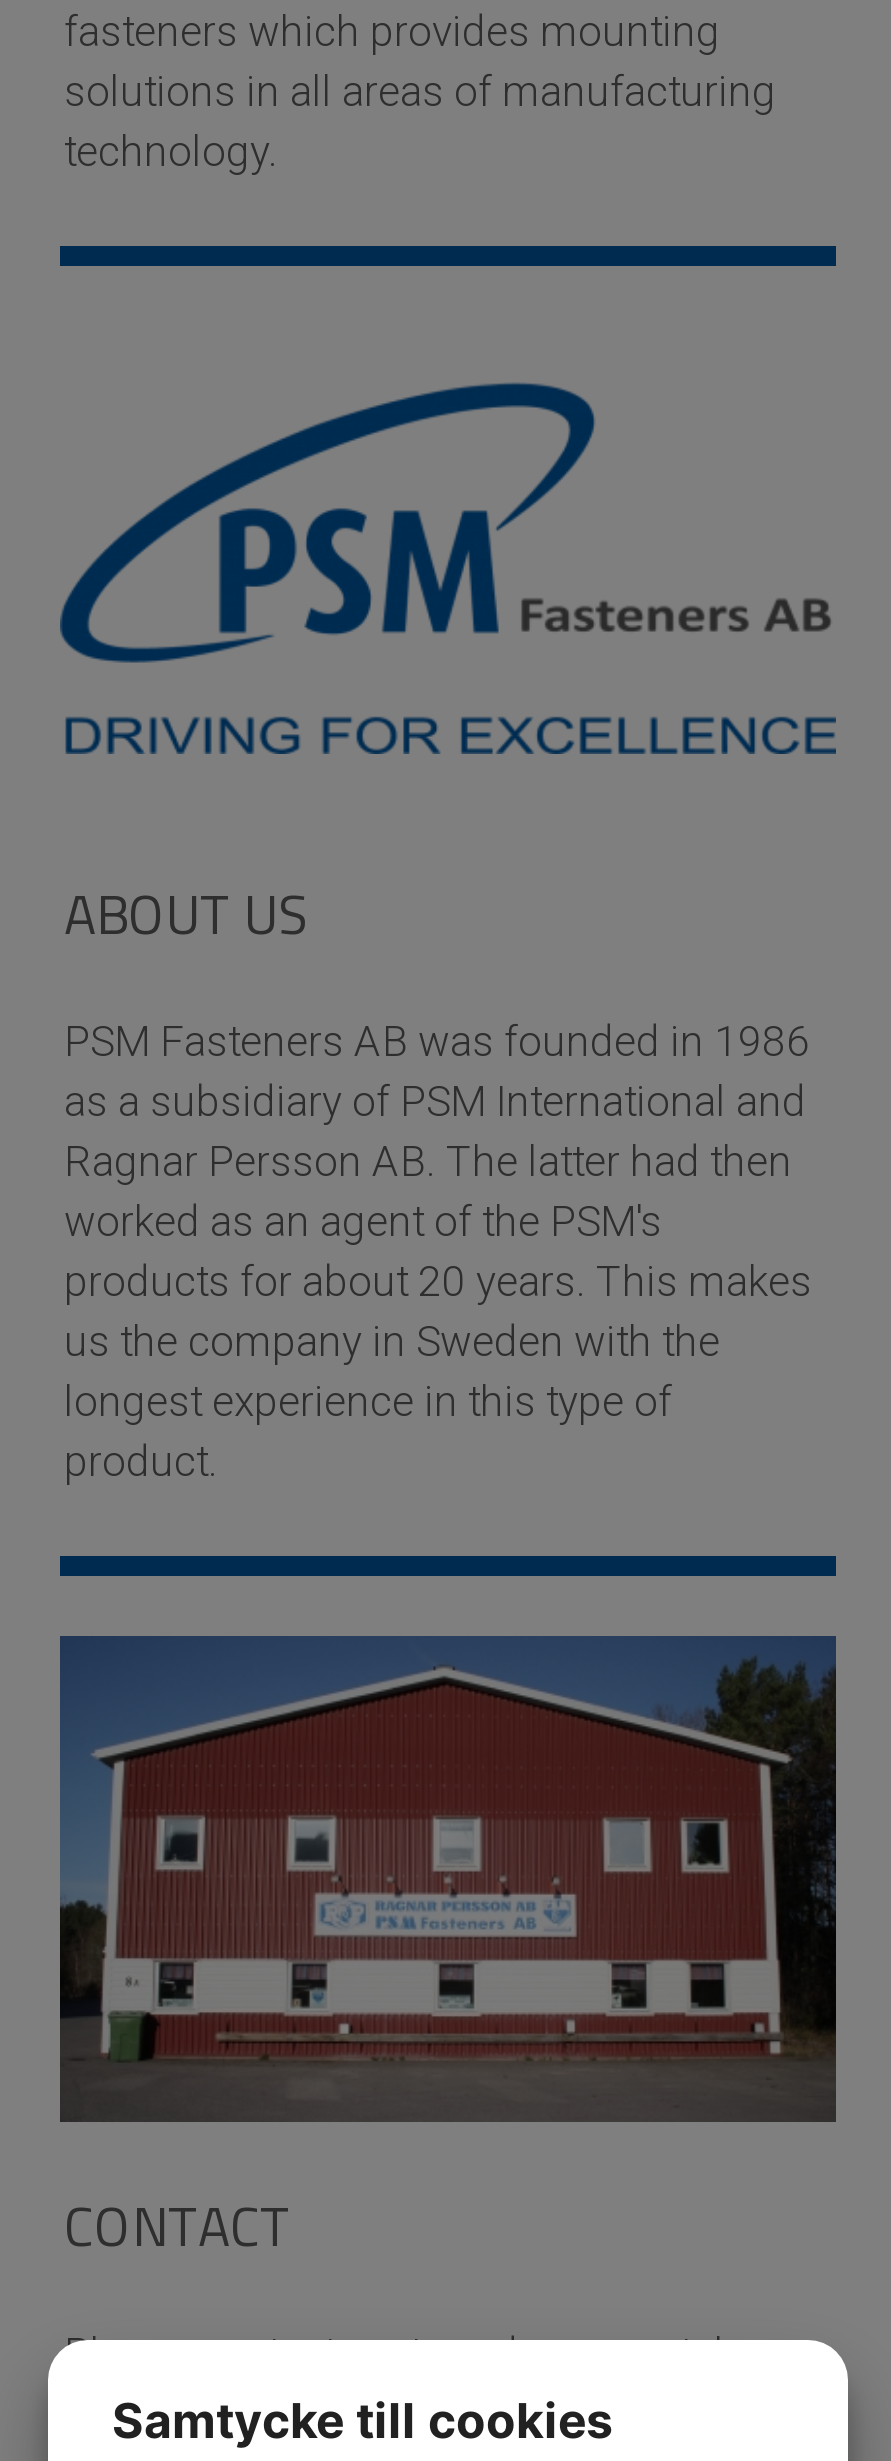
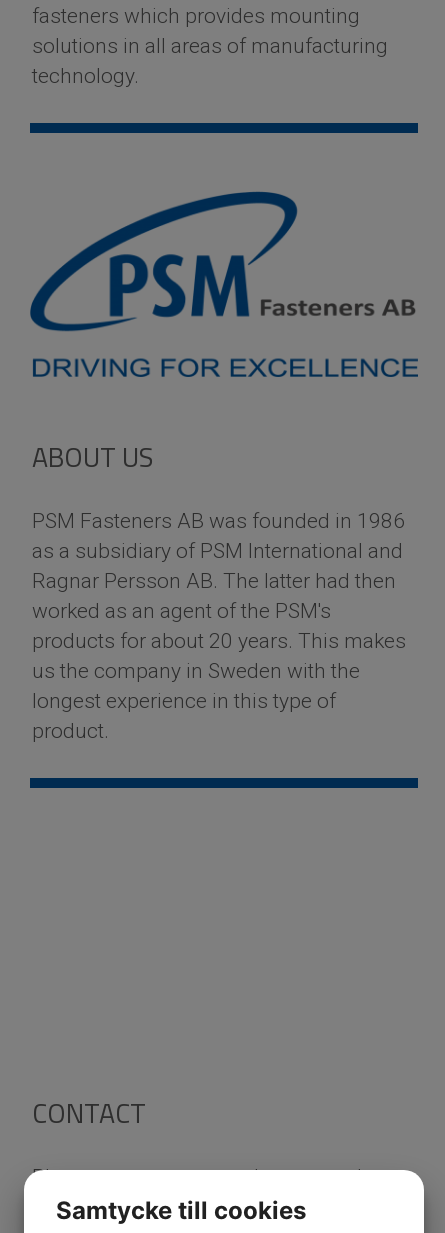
- [image]
